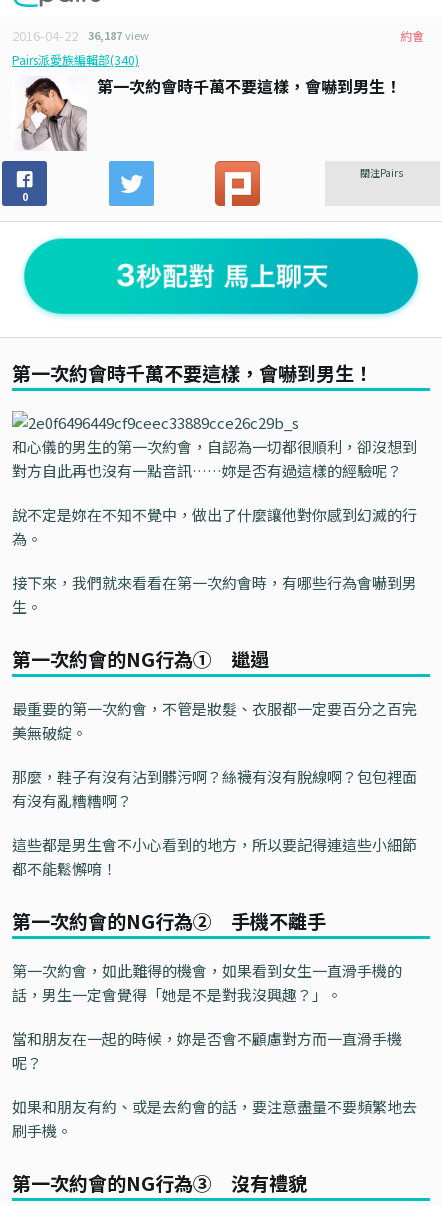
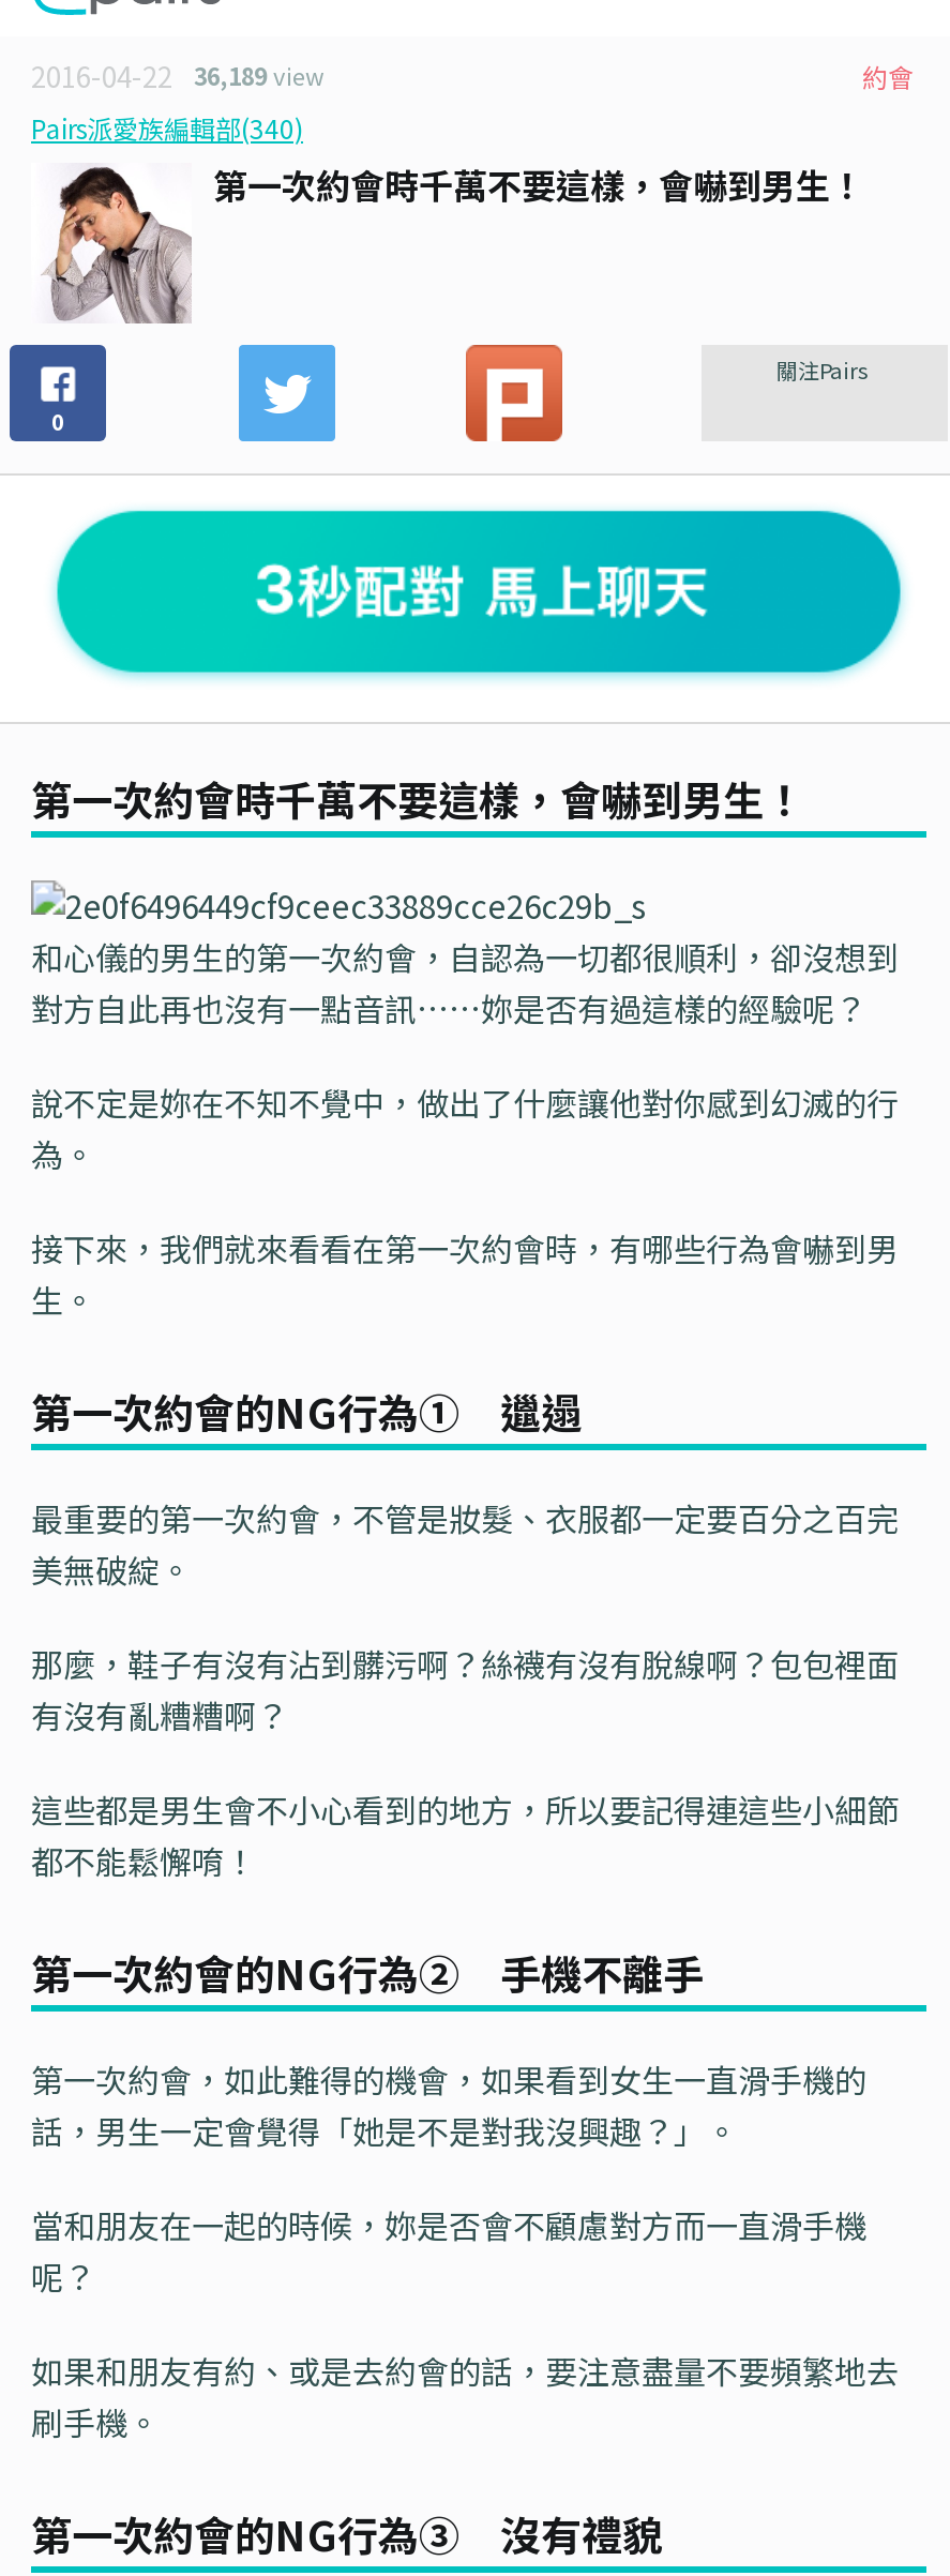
- 36,187 view
+ 36,189 view
